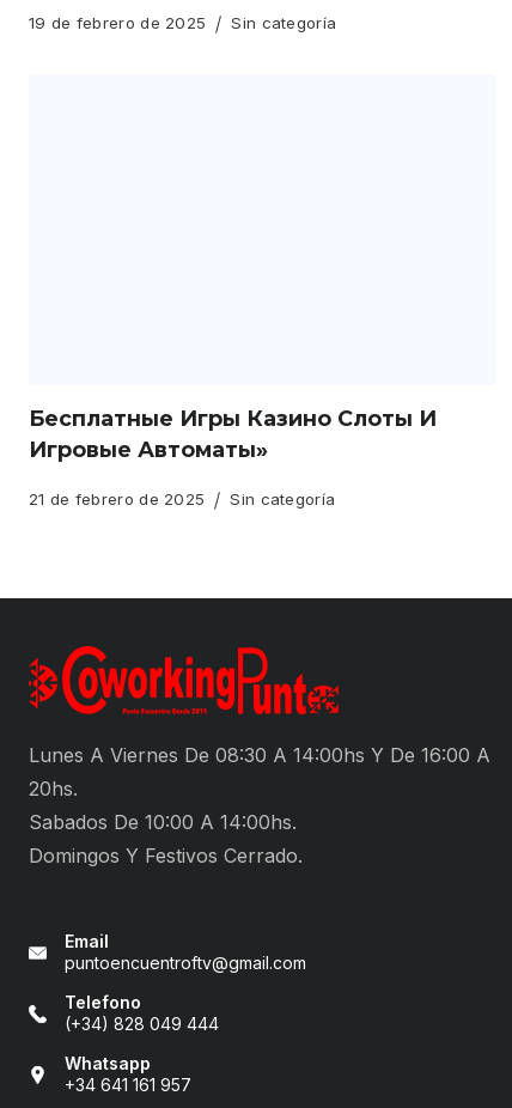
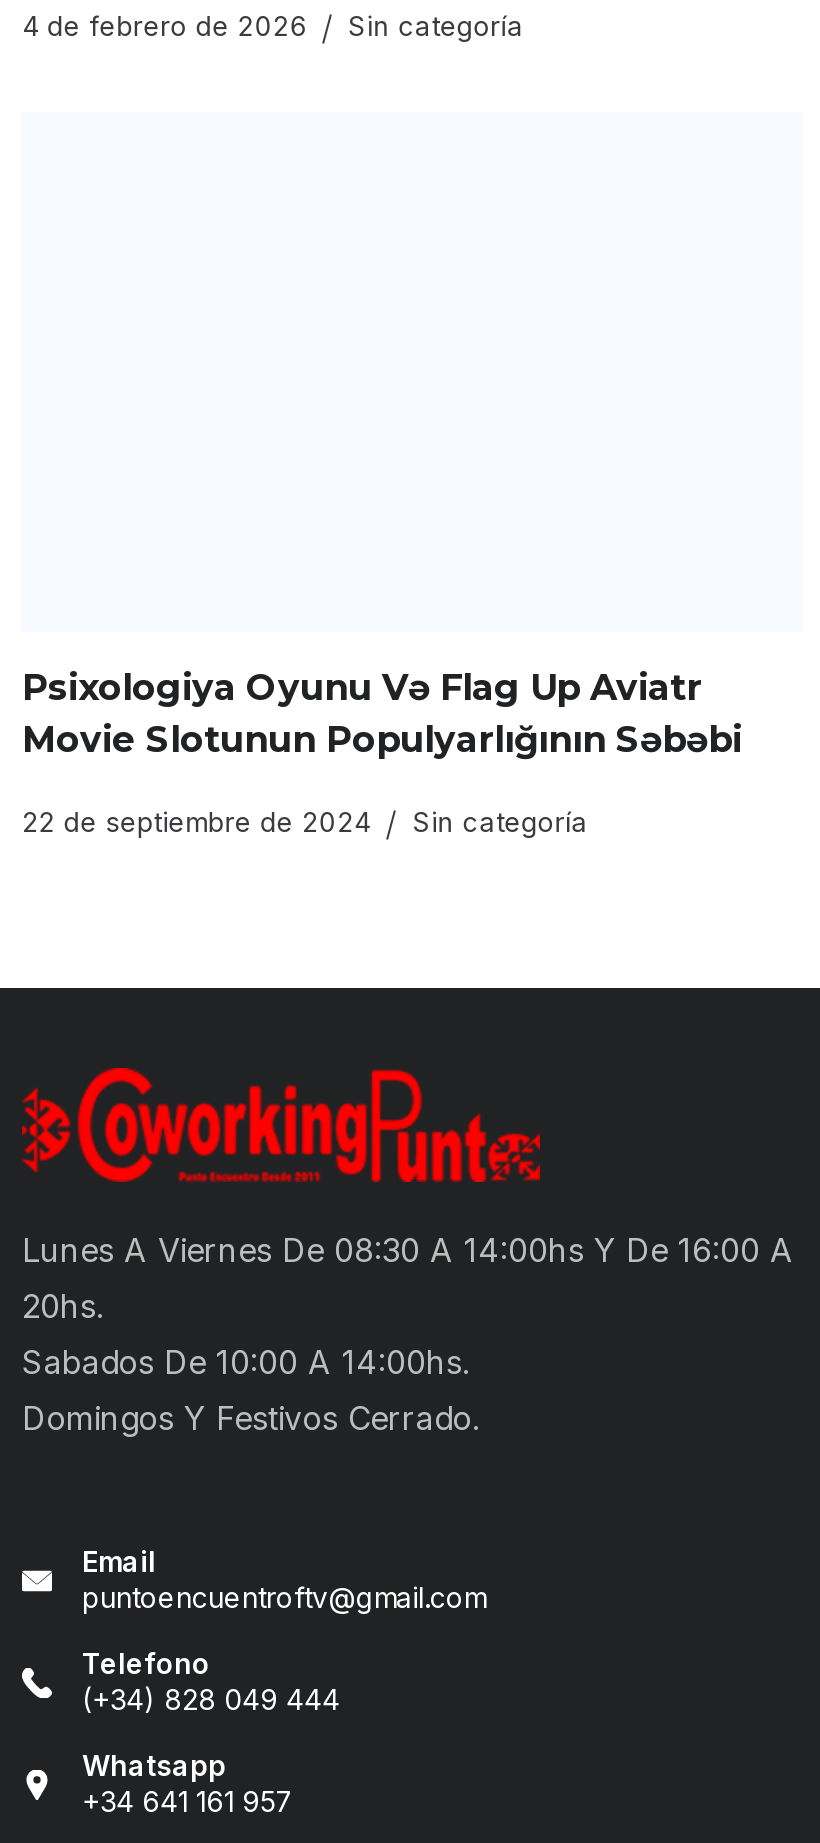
- 19 de febrero de 2025 Sin categoría
+ 4 de febrero de 2026 Sin categoría

- Бесплатные Игры Казино Слоты И
- Игровые Автоматы»
+ Psixologiya Oyunu Və Flag Up Aviatr
+ Movie Slotunun Populyarlığının Səbəbi

- 21 de febrero de 2025
+ 22 de septiembre de 2024
